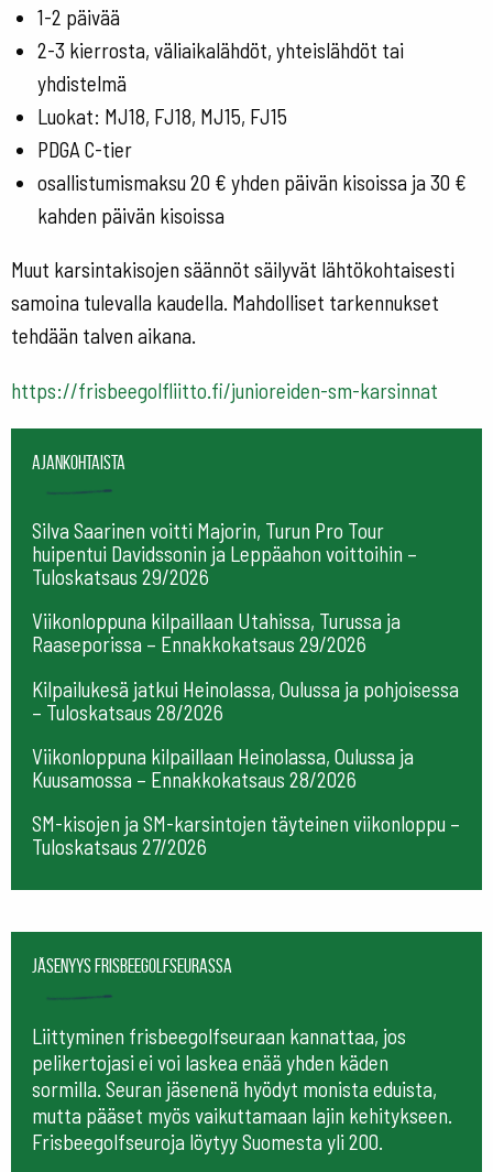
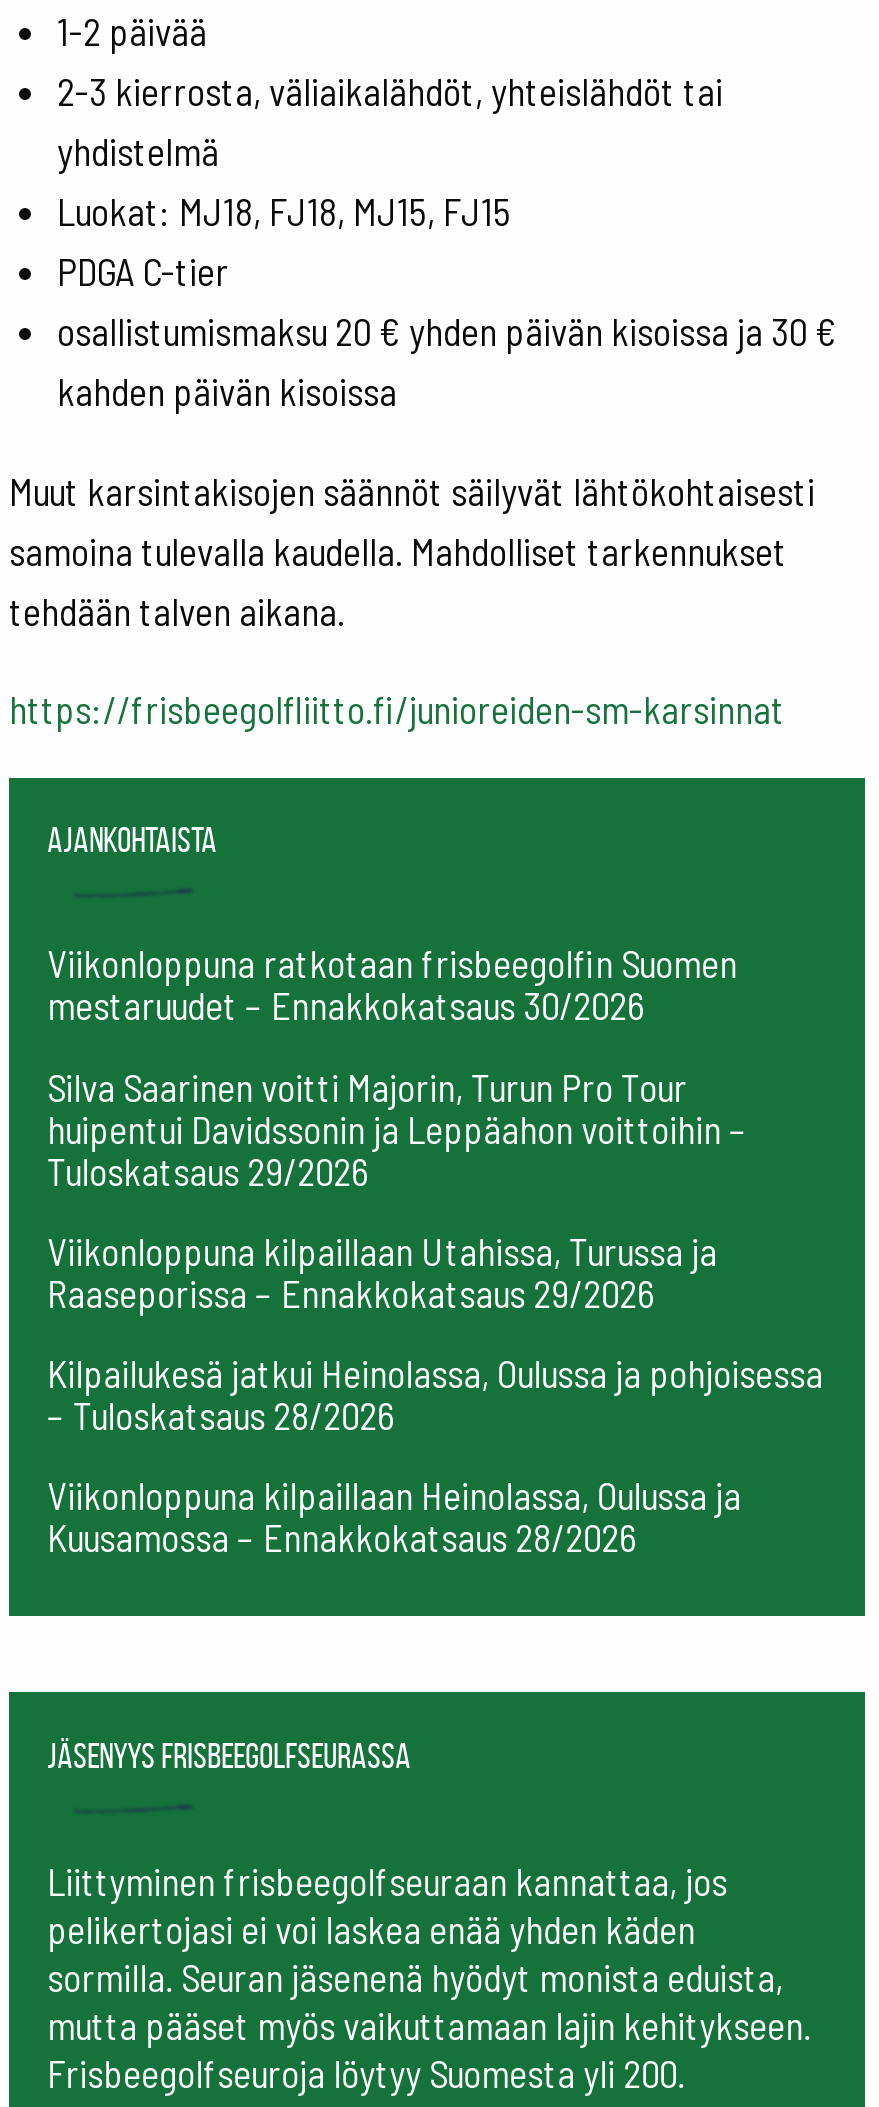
+ Viikonloppuna ratkotaan frisbeegolfin Suomen
+ mestaruudet – Ennakkokatsaus 30/2026

moved down: Silva Saarinen voitti Majorin, Turun Pro Tour | huipentui Davidssonin ja Leppäahon voittoihin – | Tuloskatsaus 29/2026 | ... | Viikonloppuna kilpaillaan Heinolassa, Oulussa ja | Kuusamossa – Ennakkokatsaus 28/2026

- SM-kisojen ja SM-karsintojen täyteinen viikonloppu –
- Tuloskatsaus 27/2026
